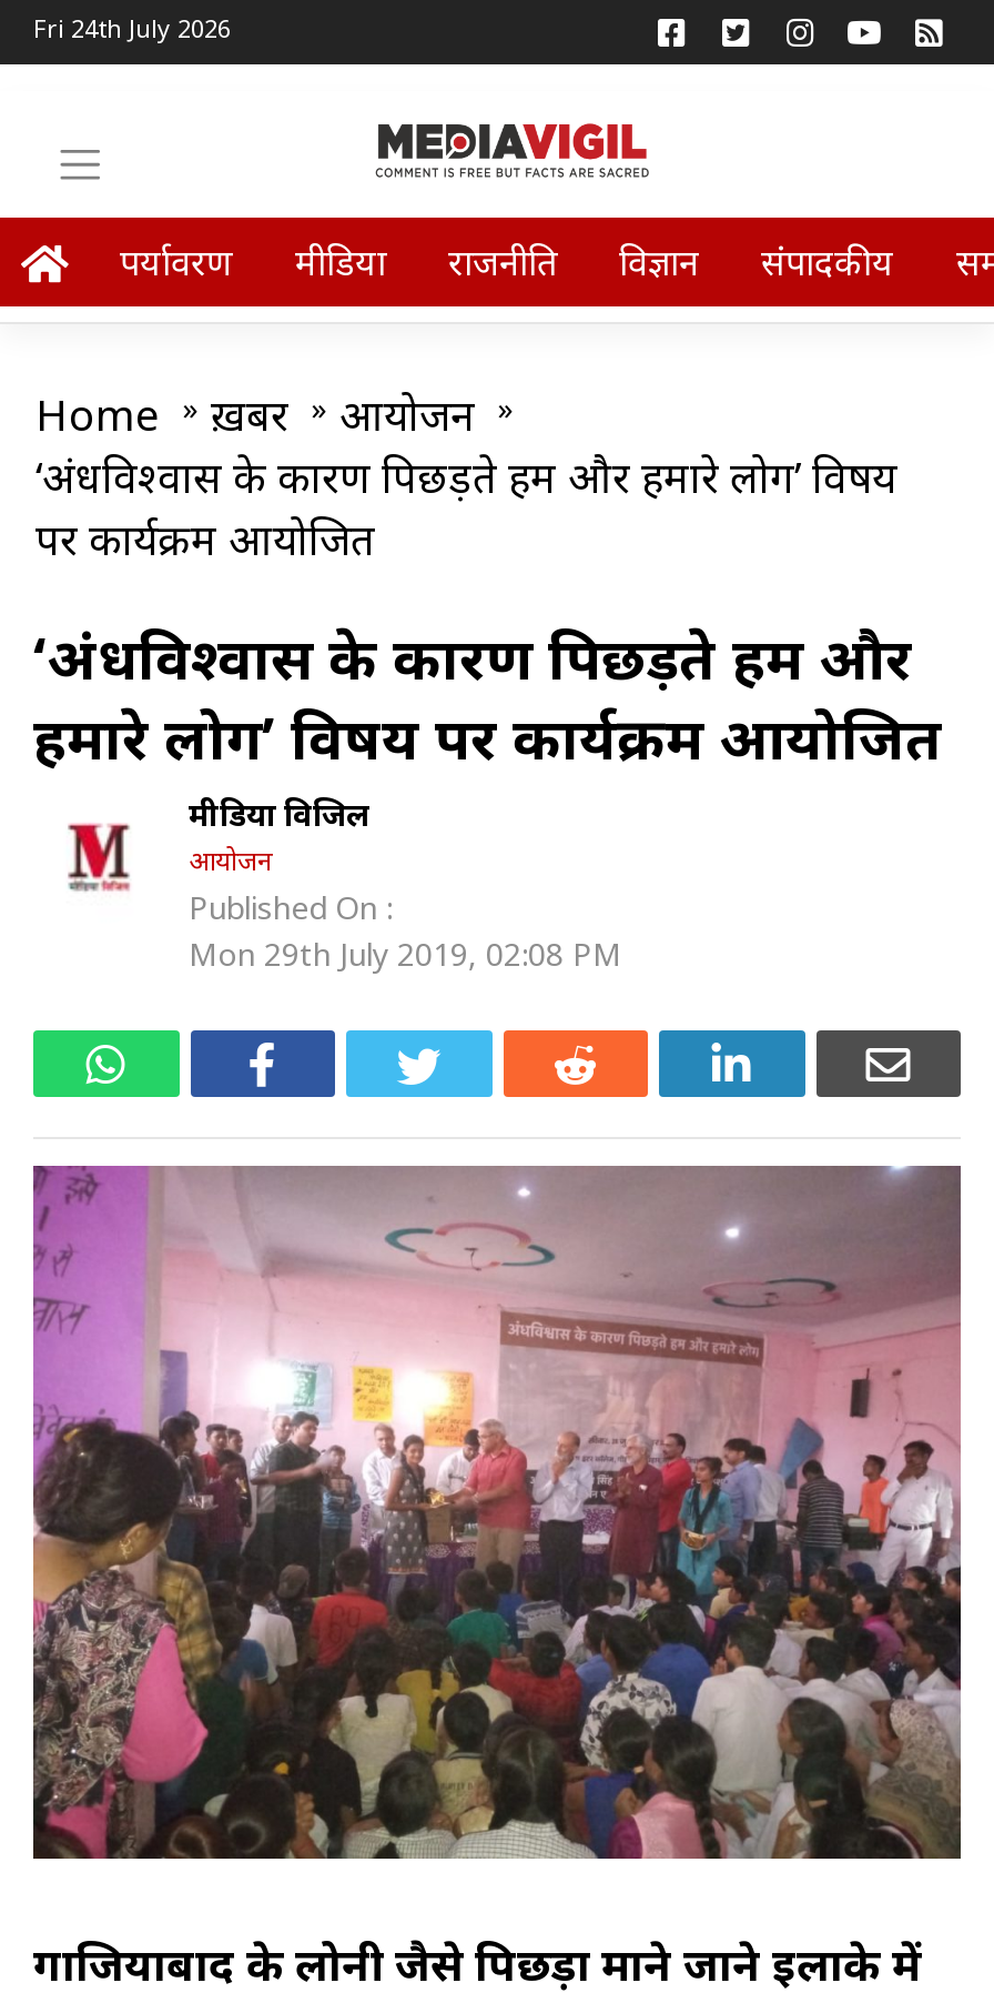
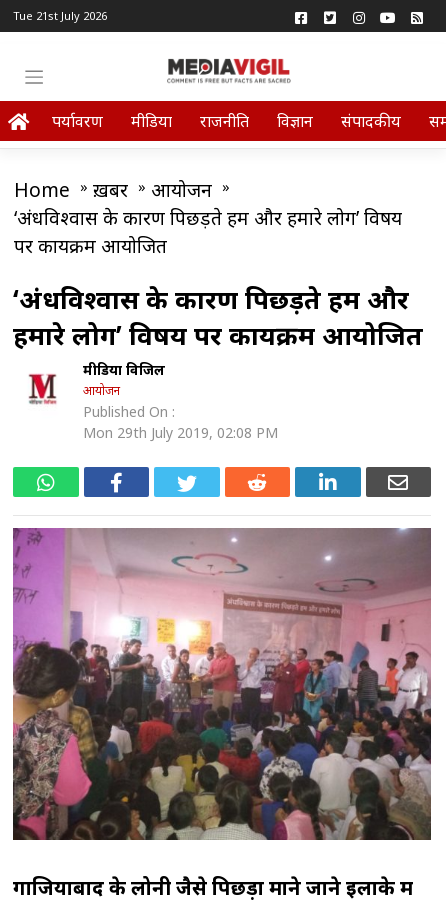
- Fri 24th July 2026
+ Tue 21st July 2026
